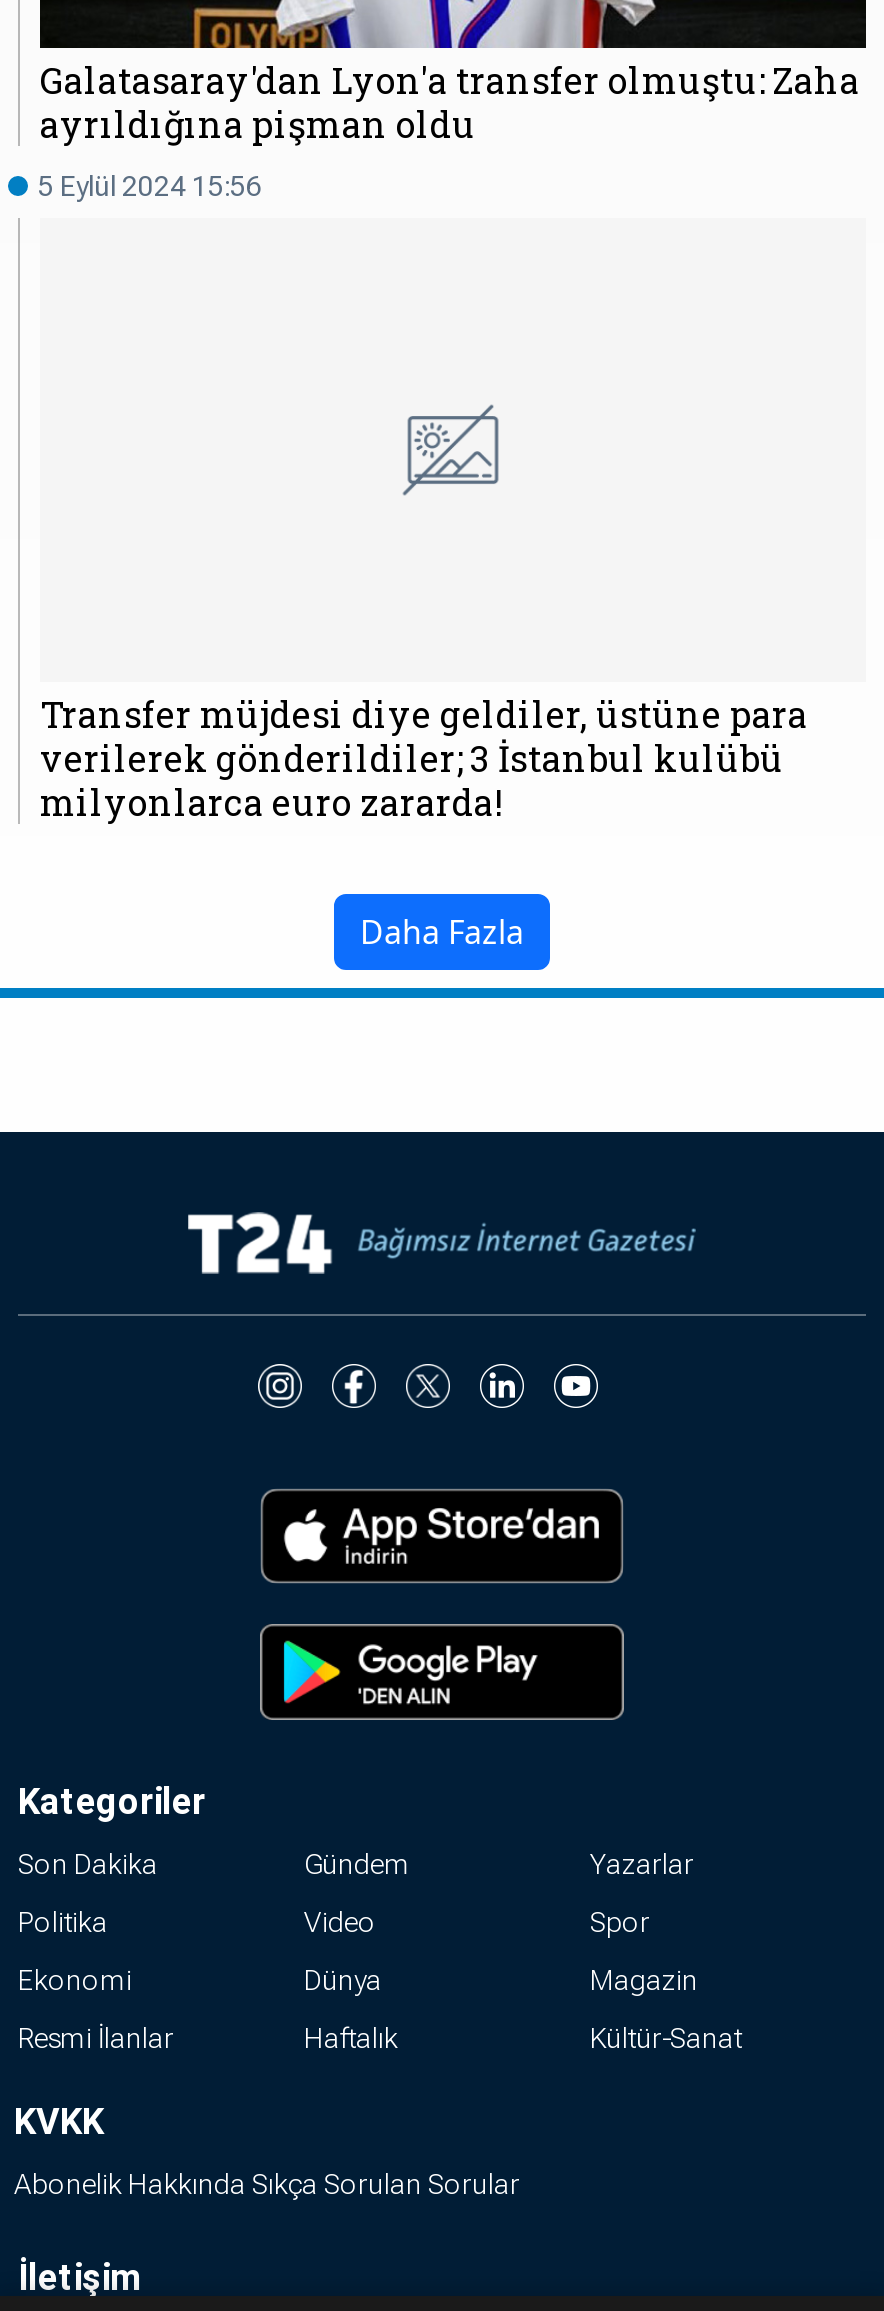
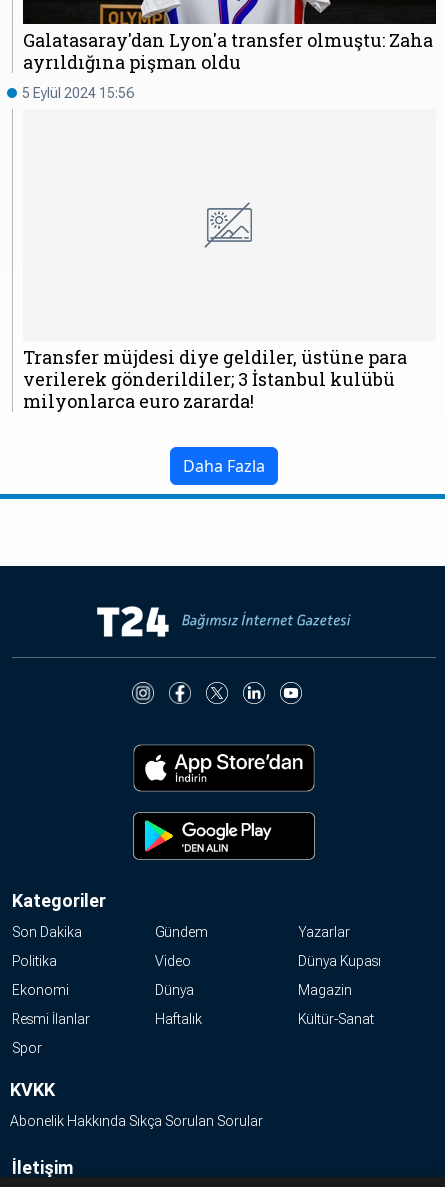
moved down: Spor

+ Dünya Kupası
